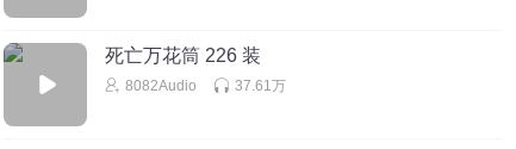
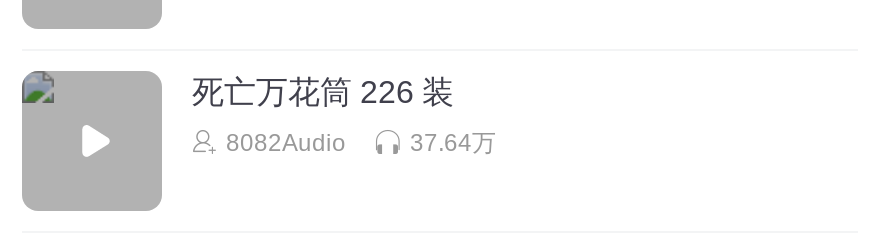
- 37.61万
+ 37.64万
